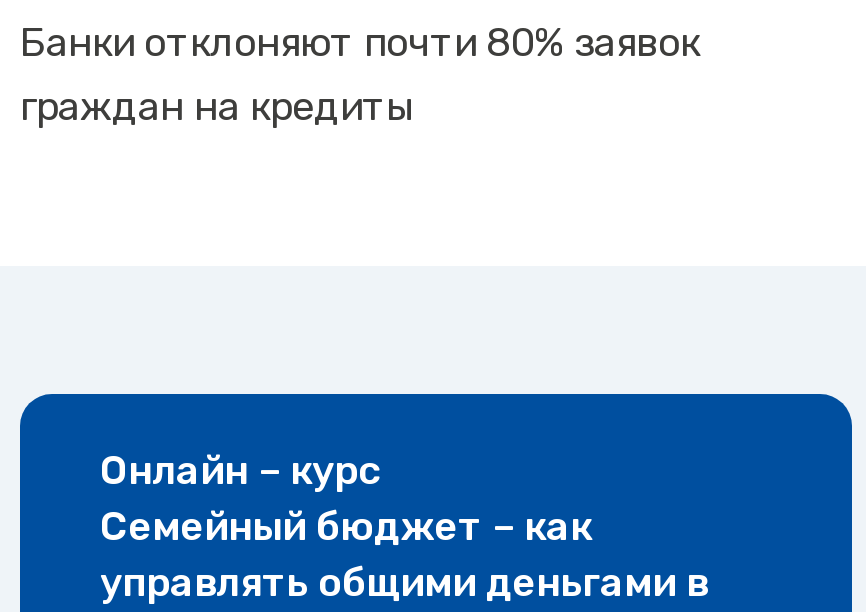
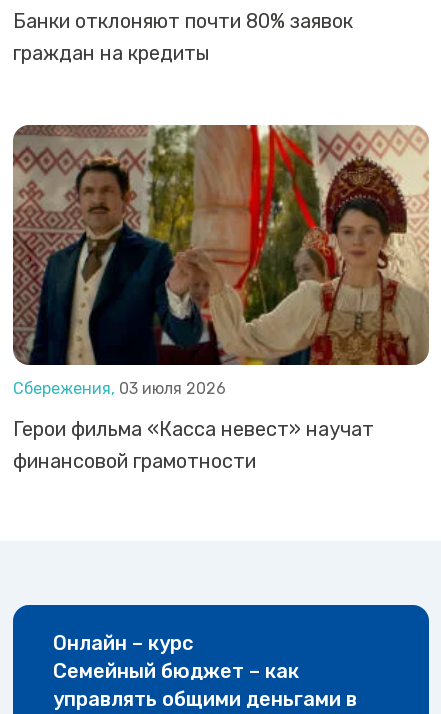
+ [image]
+ Сбережения, 03 июля 2026
+ Герои фильма «Касса невест» научат
+ финансовой грамотности
